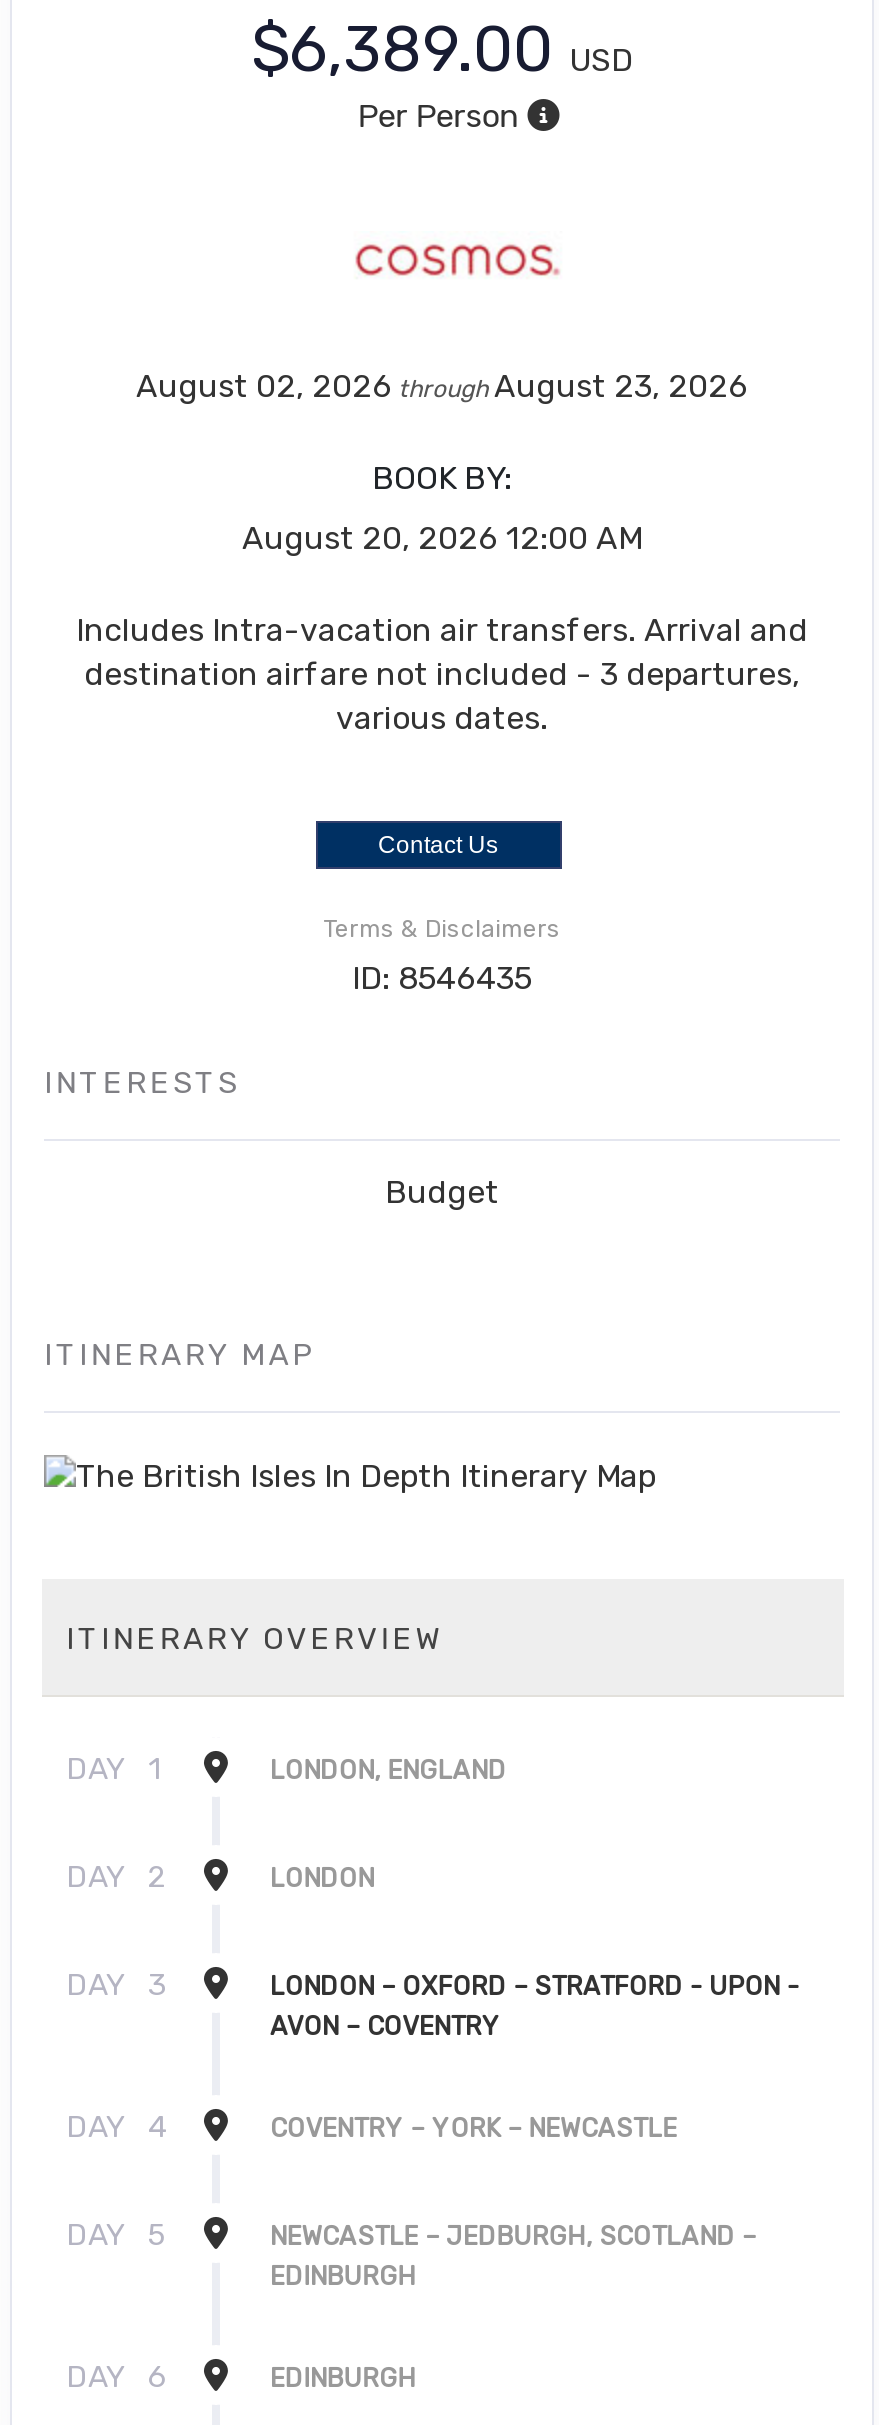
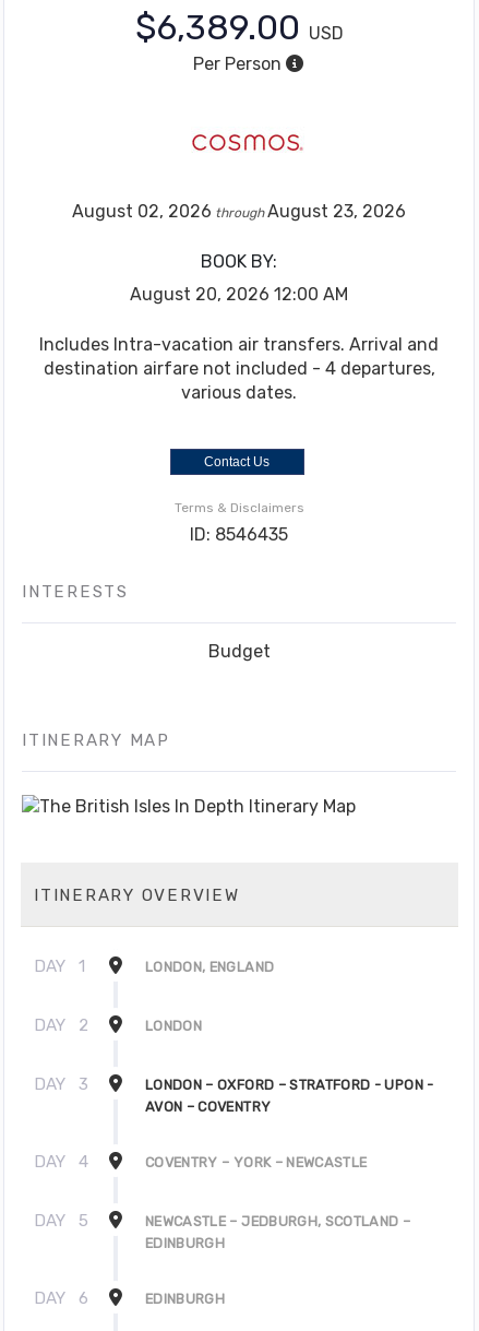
- destination airfare not included - 3 departures,
+ destination airfare not included - 4 departures,
